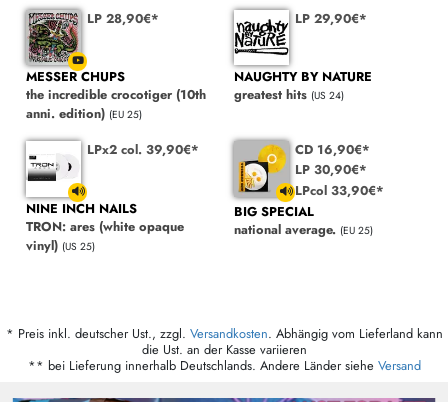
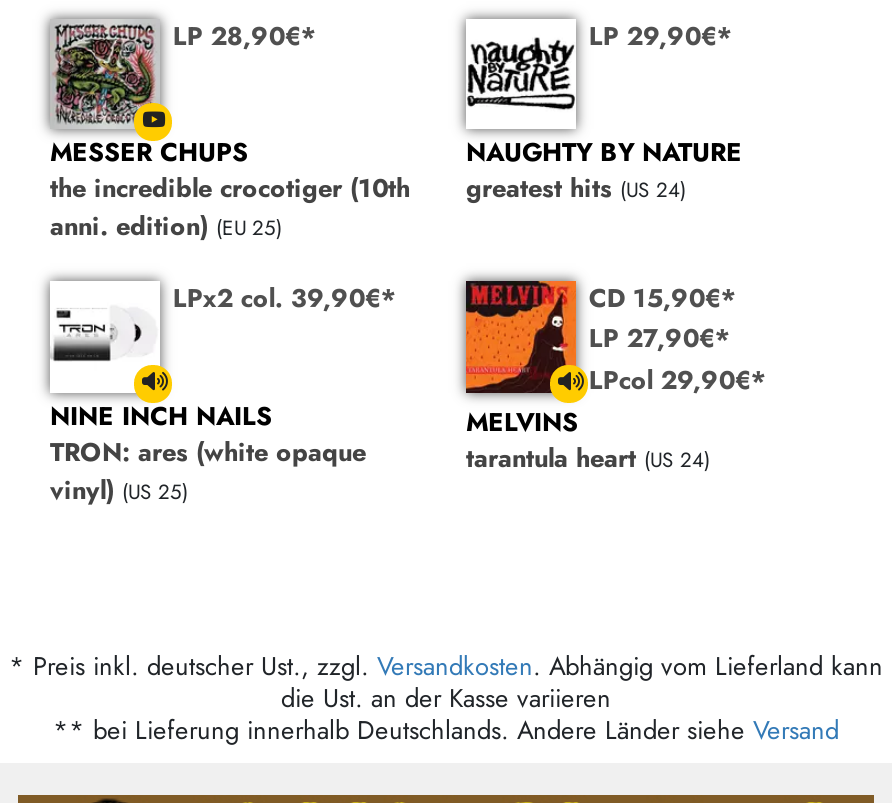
- [image]
- CD 16,90€*
- LP 30,90€*
- LPcol 33,90€*
- BIG SPECIAL
- national average. (EU 25)
+ [image]
+ CD 15,90€*
+ LP 27,90€*
+ LPcol 29,90€*
+ MELVINS
+ tarantula heart (US 24)
